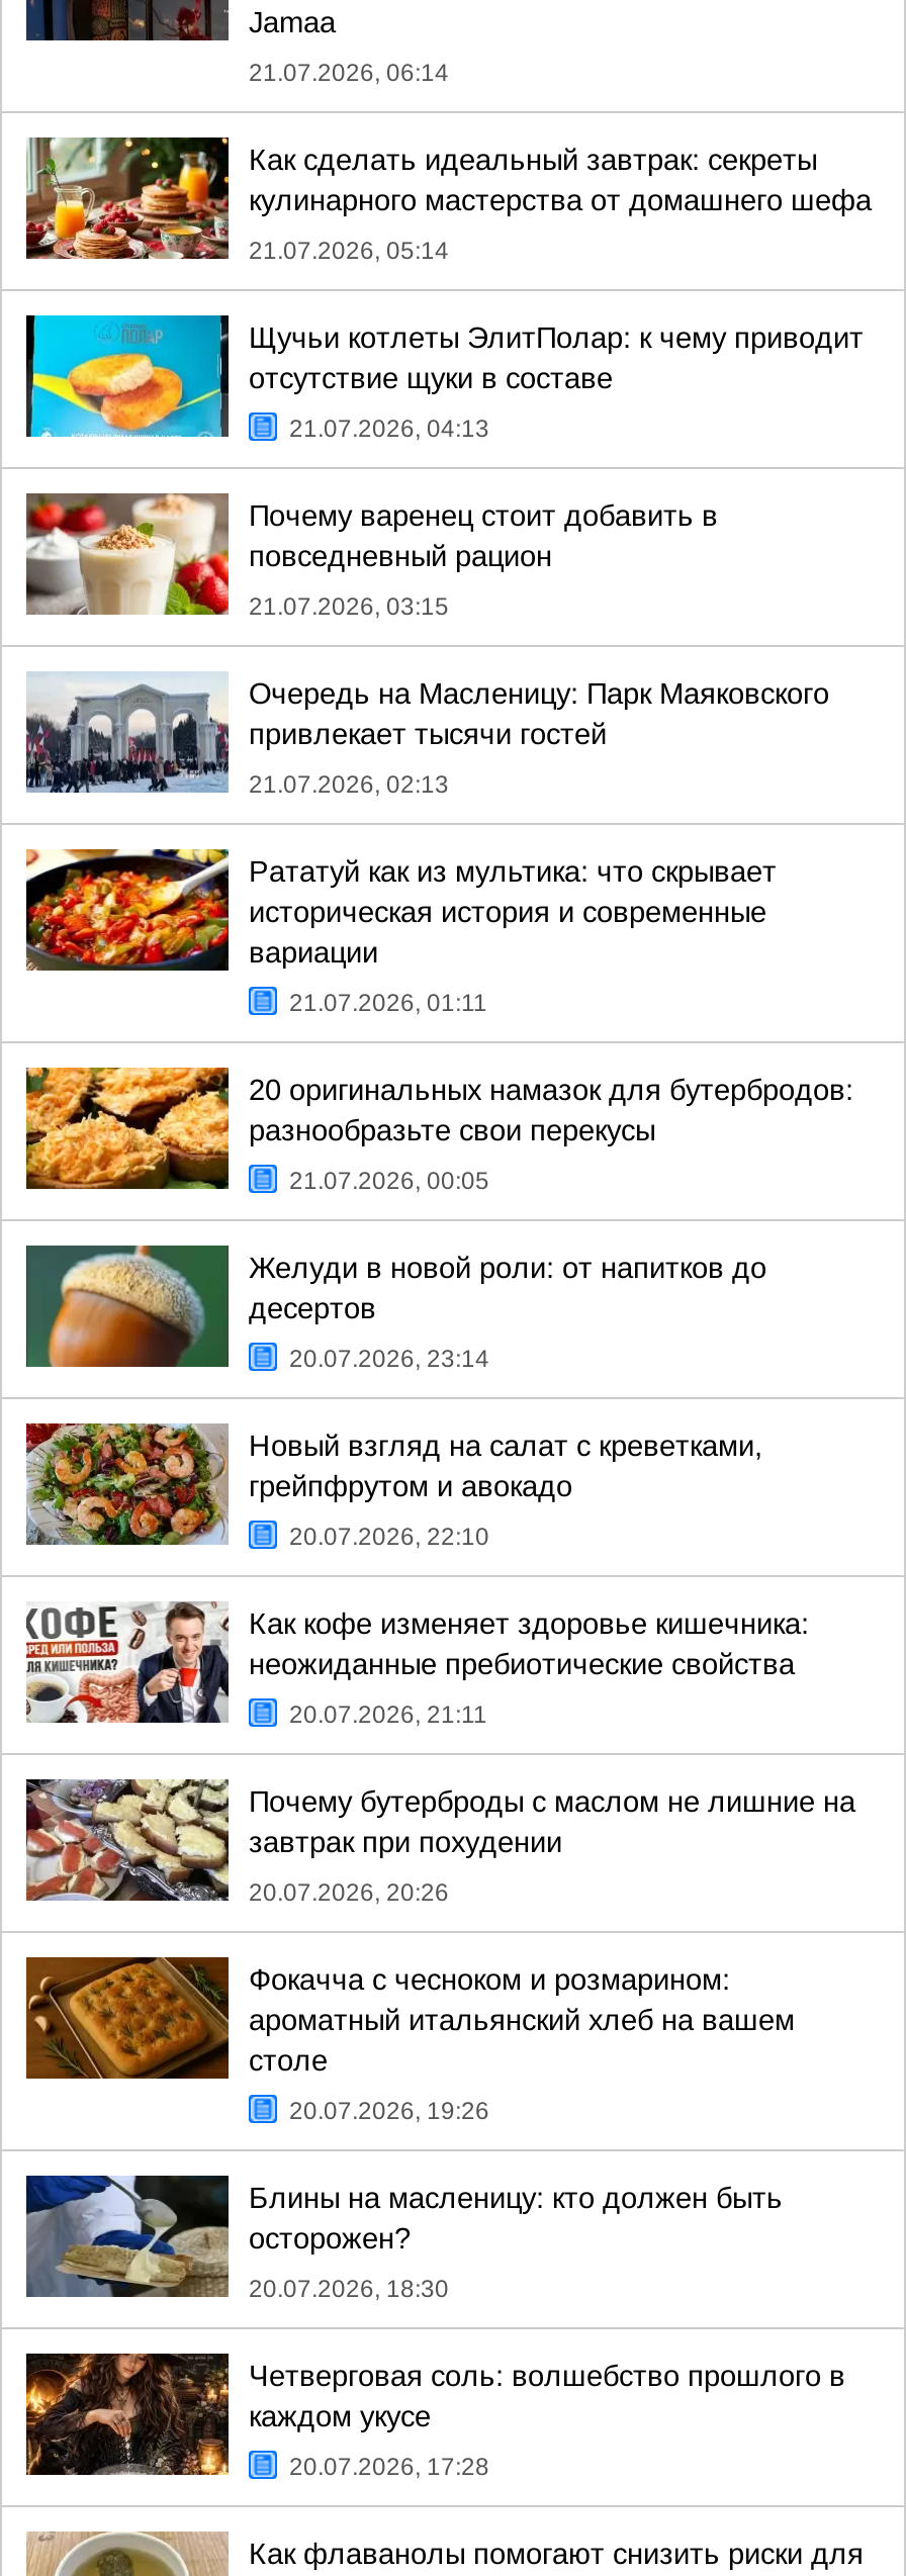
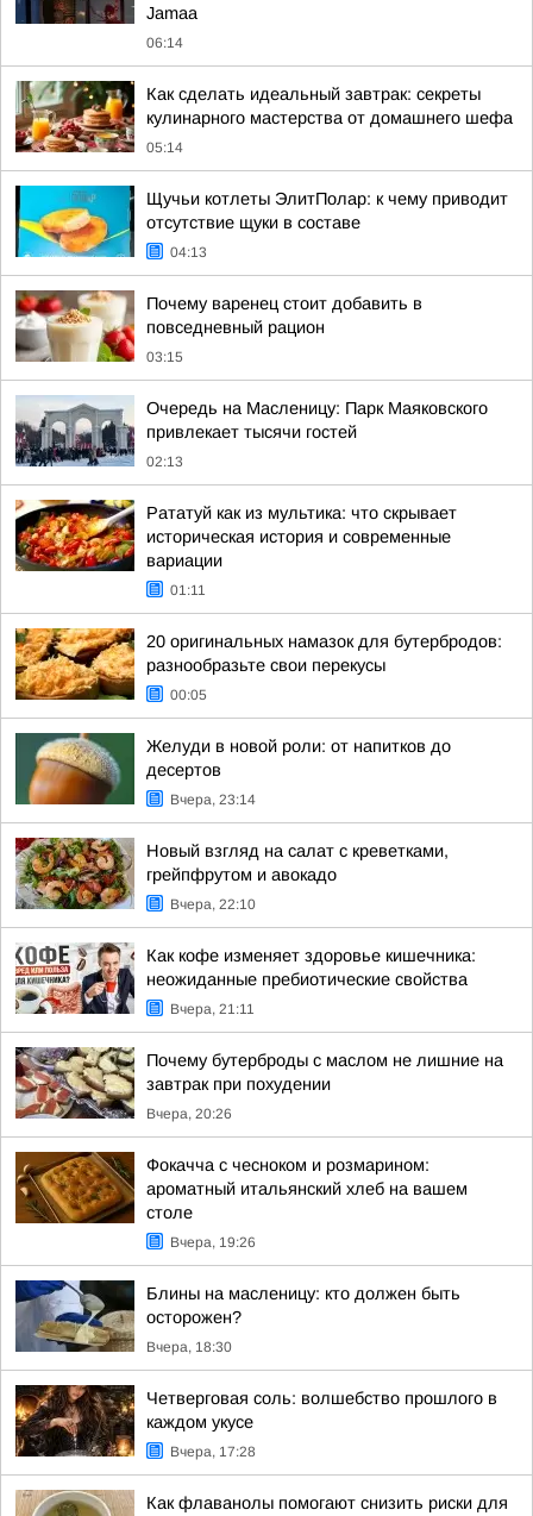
- 21.07.2026, 06:14
+ 06:14

- 21.07.2026, 05:14
+ 05:14

- 21.07.2026, 04:13
+ 04:13

- 21.07.2026, 03:15
+ 03:15

- 21.07.2026, 02:13
+ 02:13

- 21.07.2026, 01:11
+ 01:11

- 21.07.2026, 00:05
+ 00:05

- 20.07.2026, 23:14
+ Вчера, 23:14

- 20.07.2026, 22:10
+ Вчера, 22:10

- 20.07.2026, 21:11
+ Вчера, 21:11

- 20.07.2026, 20:26
+ Вчера, 20:26

- 20.07.2026, 19:26
+ Вчера, 19:26

- 20.07.2026, 18:30
+ Вчера, 18:30

- 20.07.2026, 17:28
+ Вчера, 17:28
